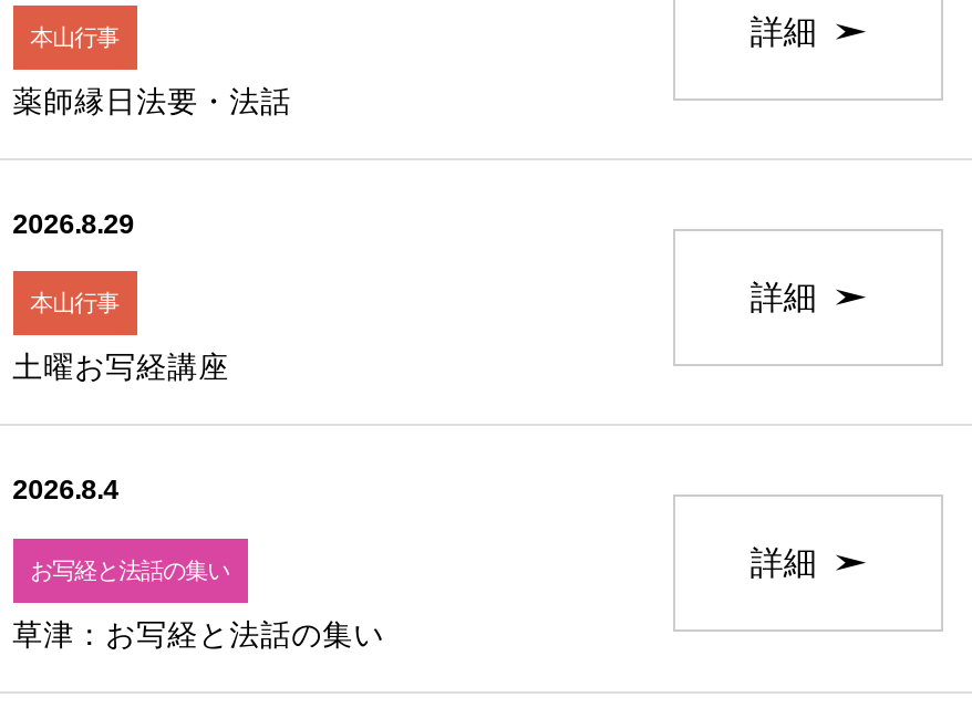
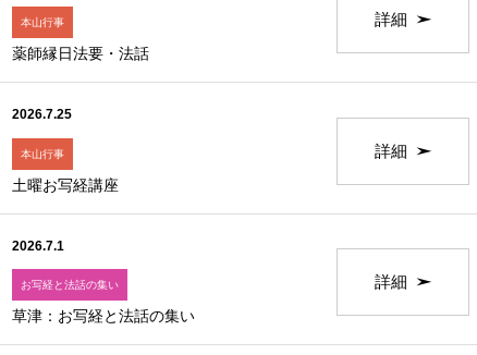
- 2026.8.29
+ 2026.7.25

- 2026.8.4
+ 2026.7.1
